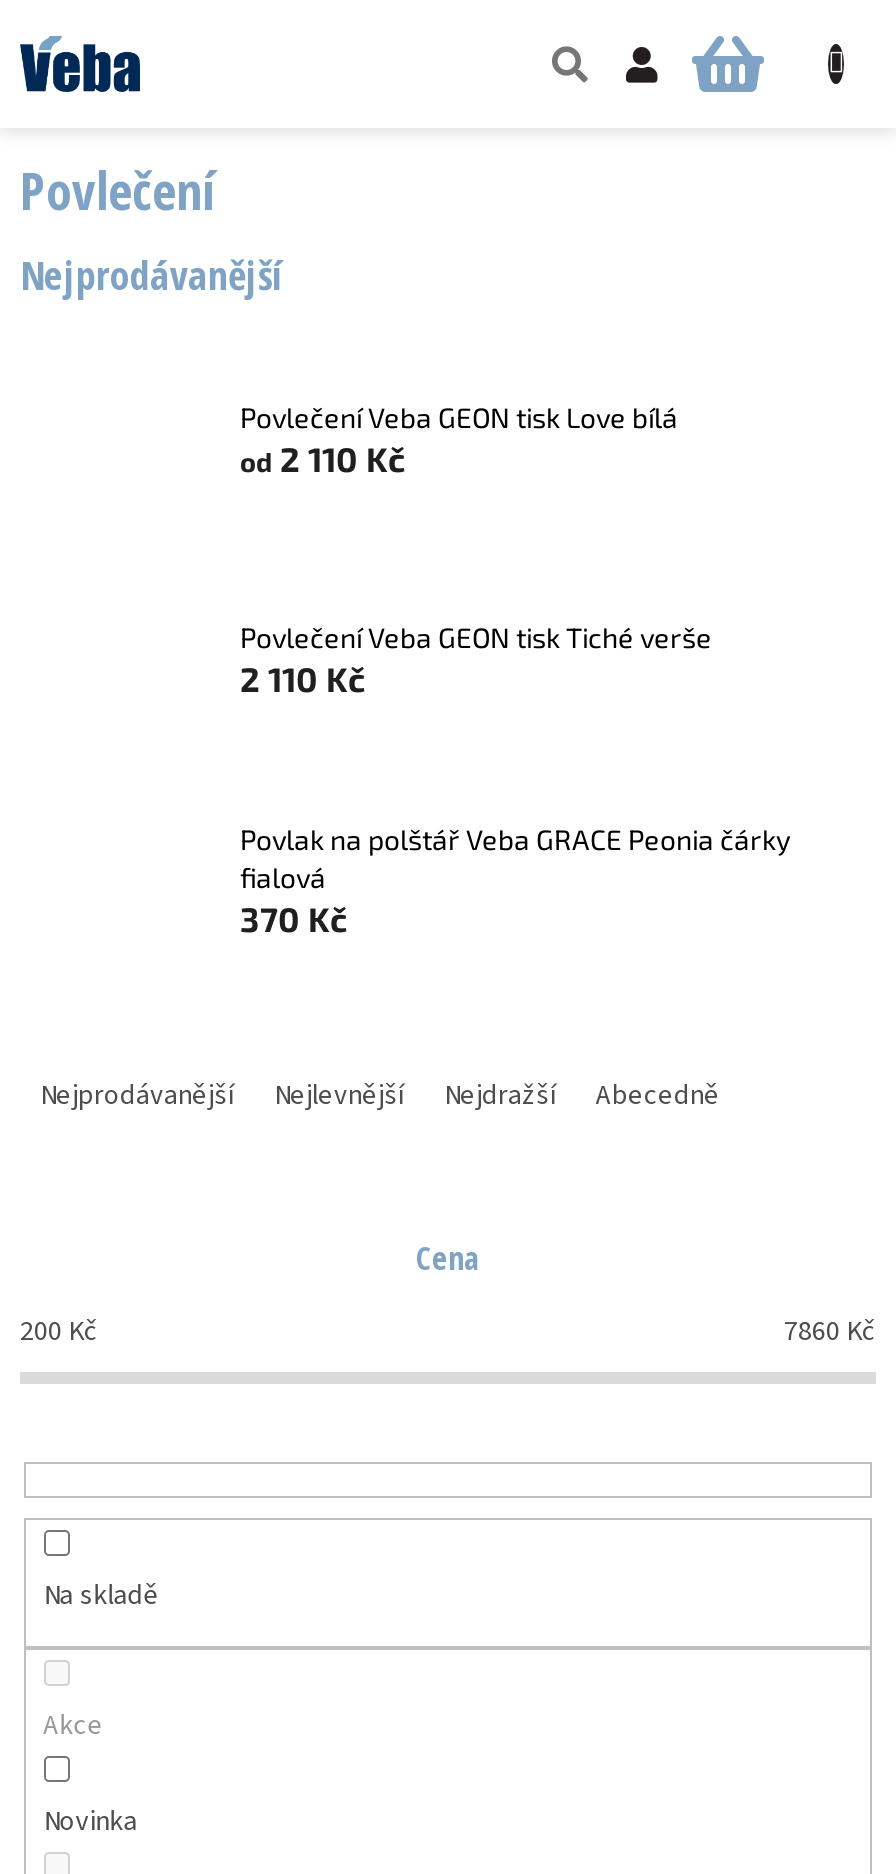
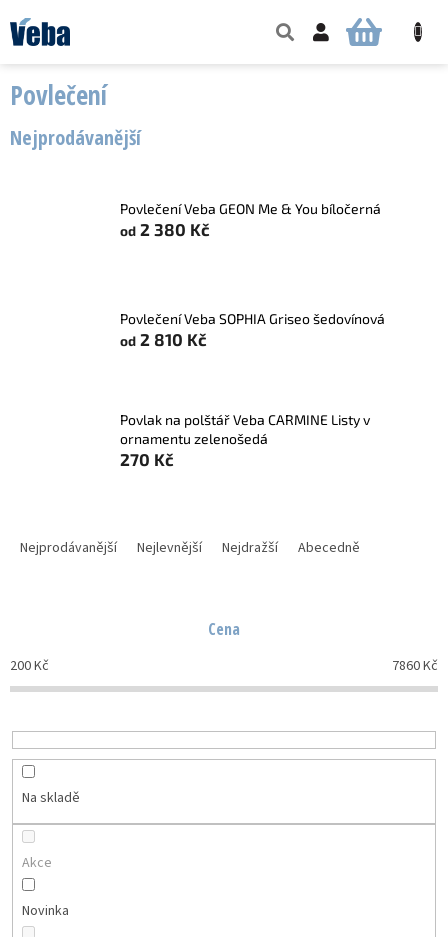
- Povlečení Veba GEON tisk Love bílá
- od 2 110 Kč
+ Povlečení Veba GEON Me & You bíločerná
+ od 2 380 Kč

- Povlečení Veba GEON tisk Tiché verše
- 2 110 Kč
+ Povlečení Veba SOPHIA Griseo šedovínová
+ od 2 810 Kč

- Povlak na polštář Veba GRACE Peonia čárky
- fialová
- 370 Kč
+ Povlak na polštář Veba CARMINE Listy v
+ ornamentu zelenošedá
+ 270 Kč
